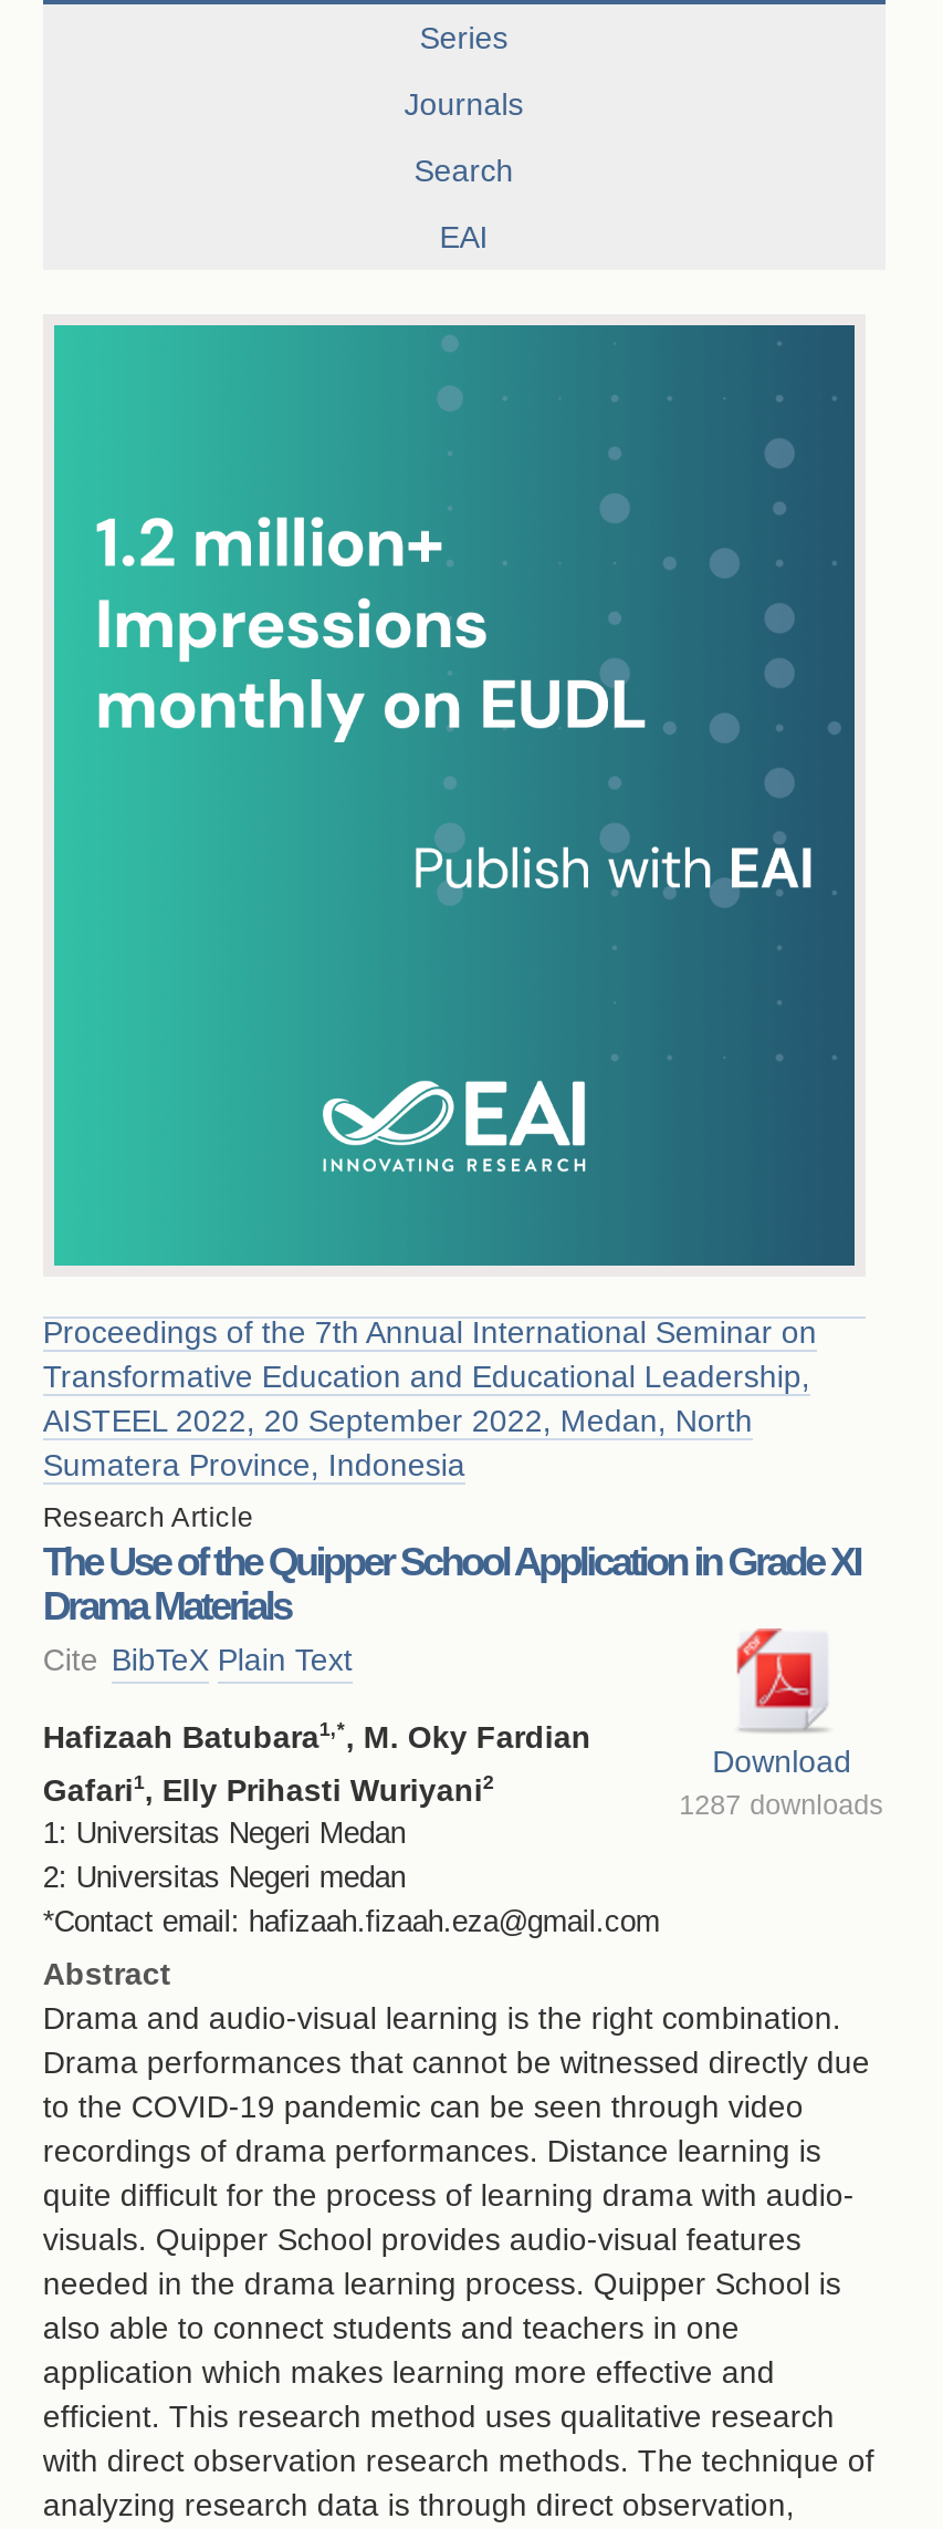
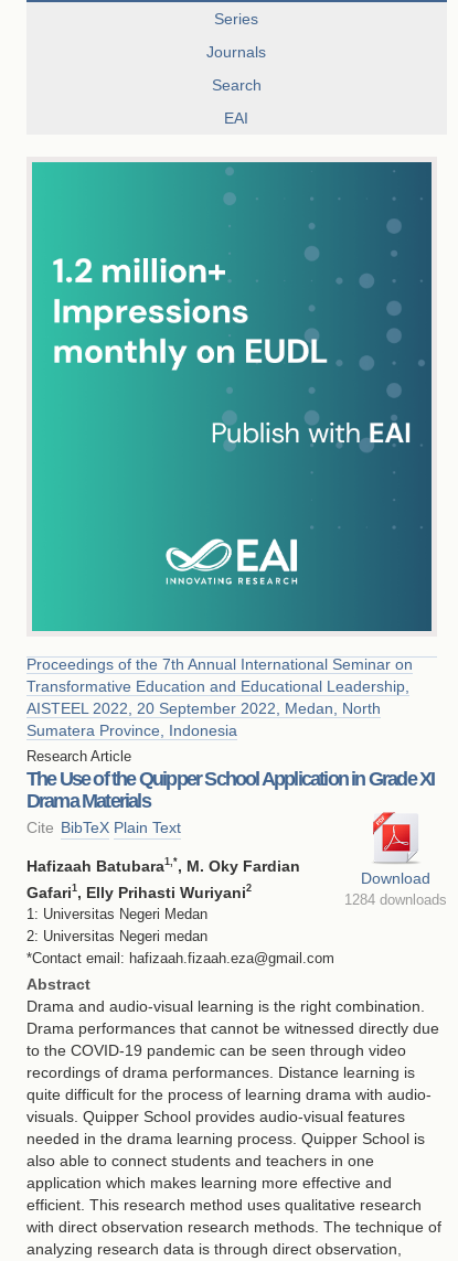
- 1287 downloads
+ 1284 downloads
